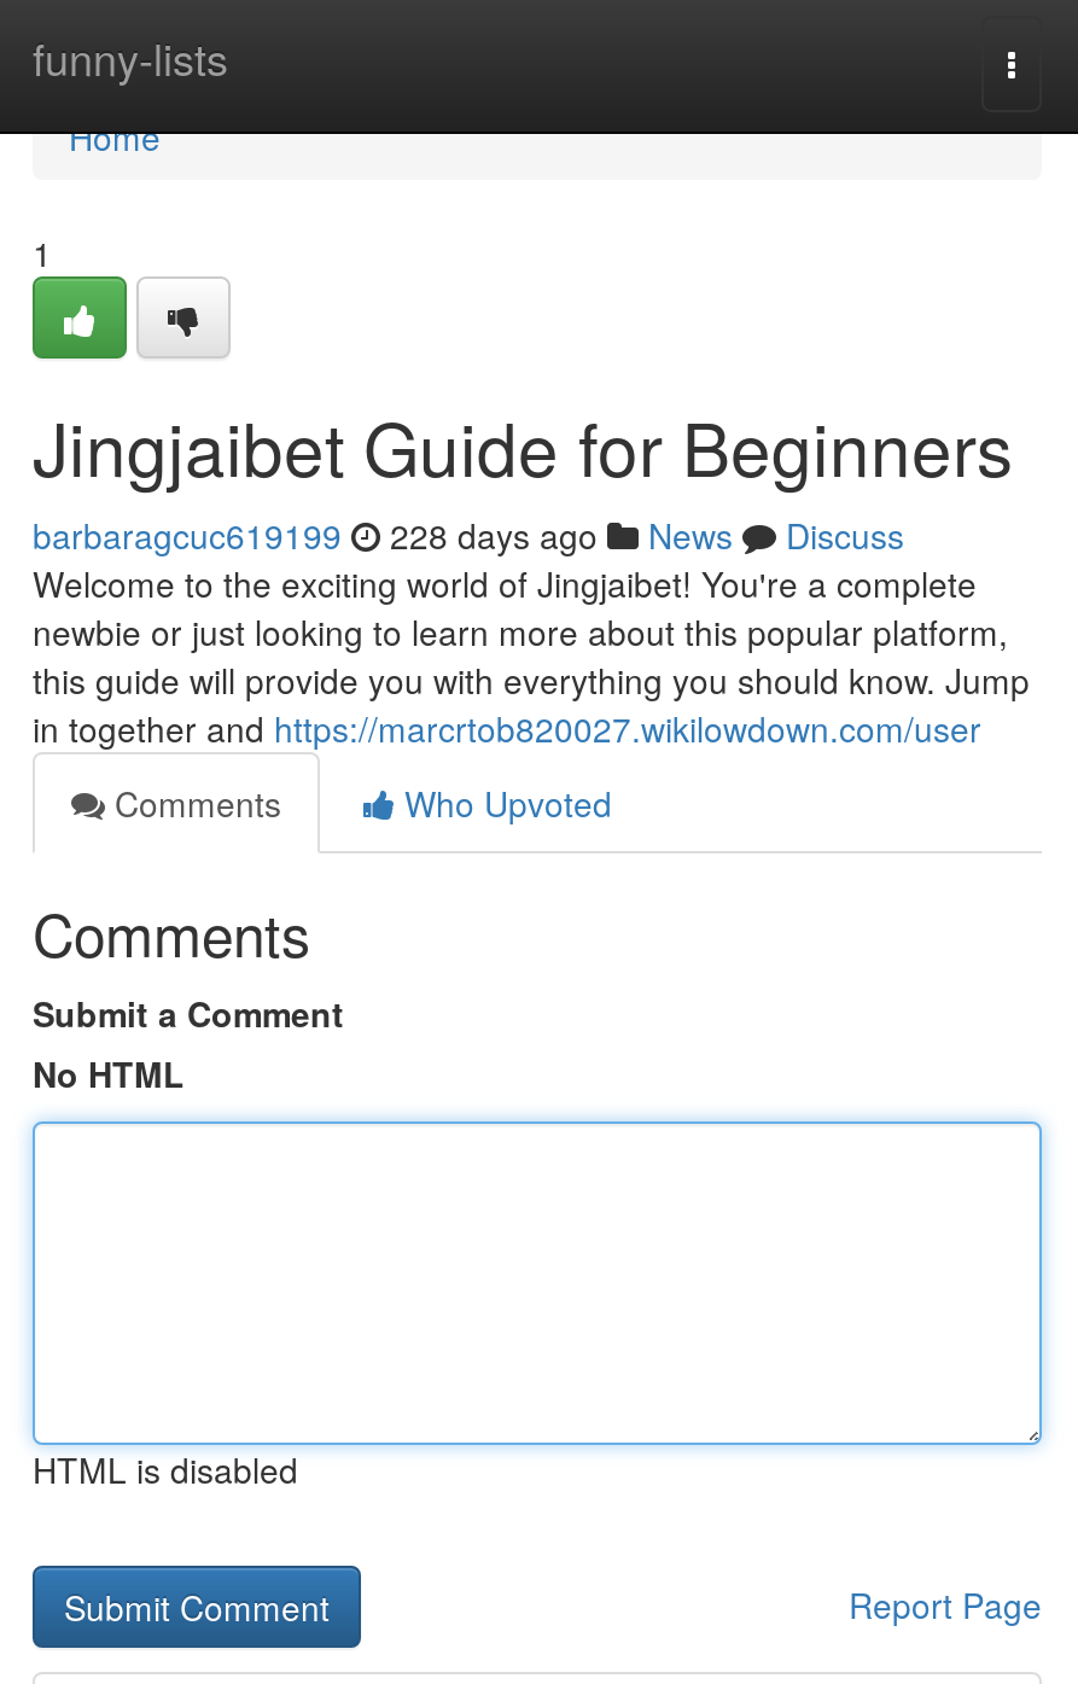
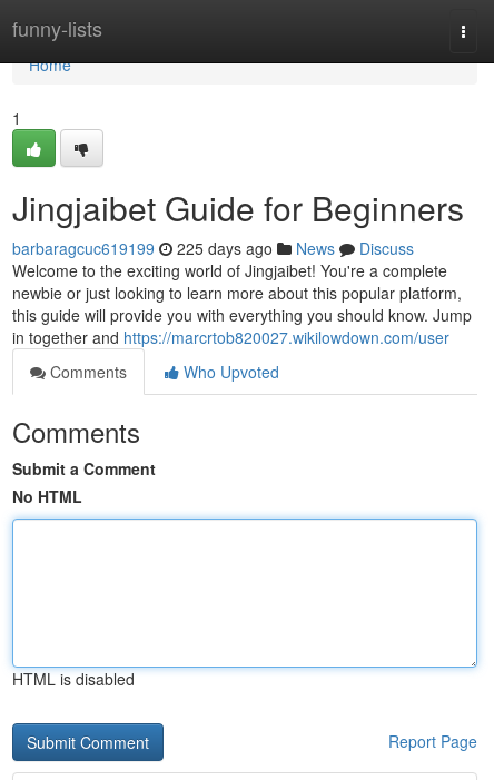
- barbaragcuc619199 228 days ago News Discuss
+ barbaragcuc619199 225 days ago News Discuss
